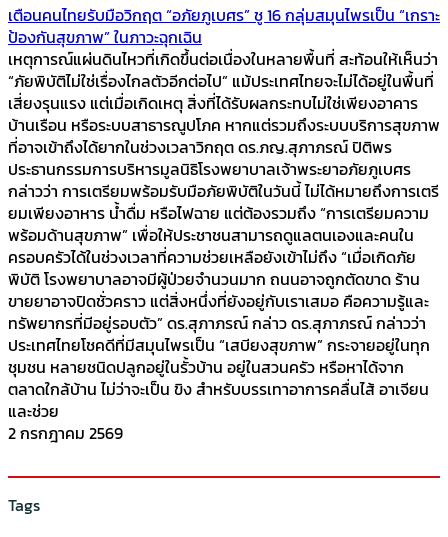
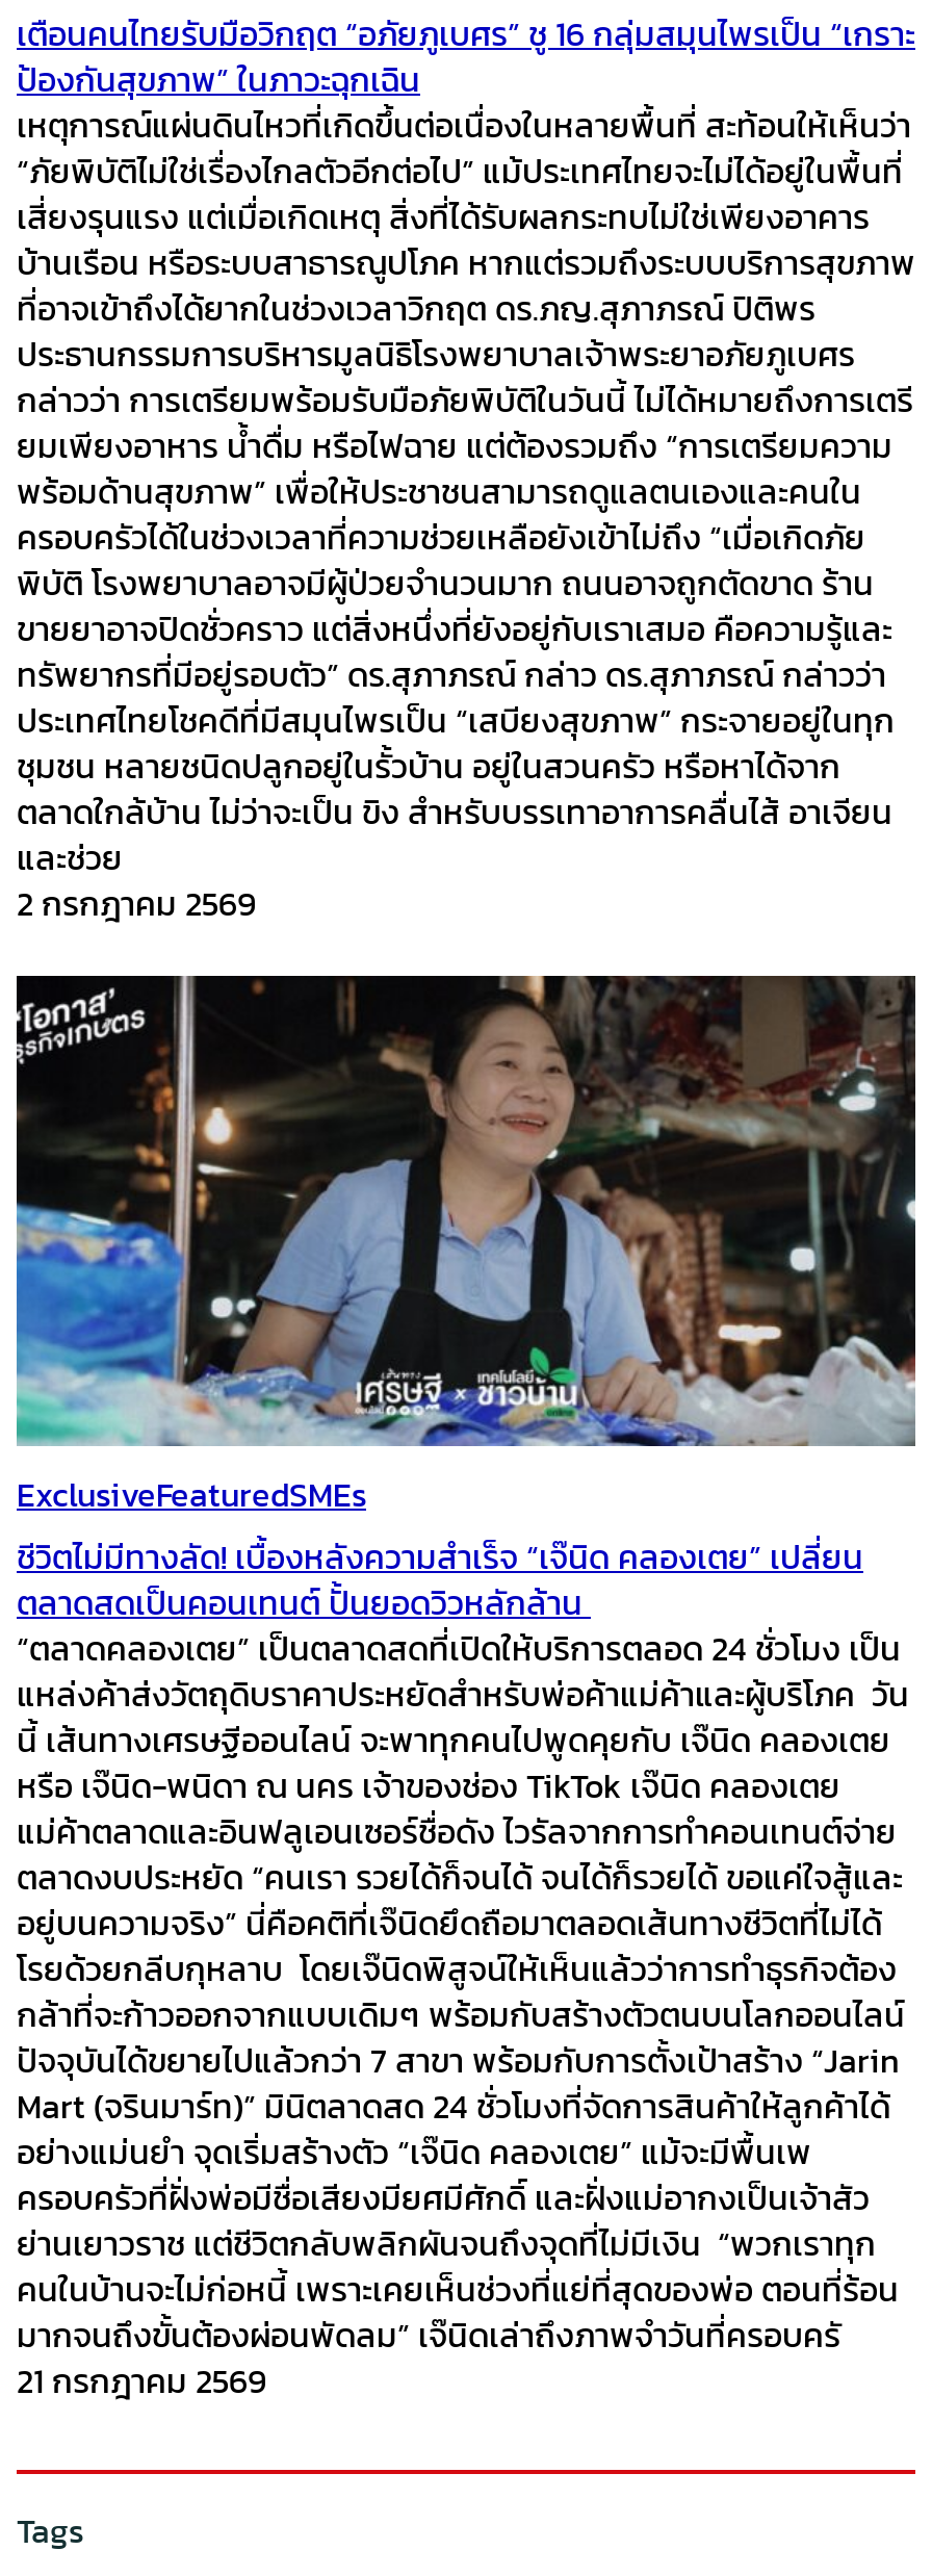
+ [image]
+ ExclusiveFeaturedSMEs
+ ชีวิตไม่มีทางลัด! เบื้องหลังความสำเร็จ “เจ๊นิด คลองเตย” เปลี่ยน
+ ตลาดสดเป็นคอนเทนต์ ปั้นยอดวิวหลักล้าน
+ “ตลาดคลองเตย” เป็นตลาดสดที่เปิดให้บริการตลอด 24 ชั่วโมง เป็น
+ แหล่งค้าส่งวัตถุดิบราคาประหยัดสำหรับพ่อค้าแม่ค้าและผู้บริโภค วัน
+ นี้ เส้นทางเศรษฐีออนไลน์ จะพาทุกคนไปพูดคุยกับ เจ๊นิด คลองเตย
+ หรือ เจ๊นิด-พนิดา ณ นคร เจ้าของช่อง TikTok เจ๊นิด คลองเตย
+ แม่ค้าตลาดและอินฟลูเอนเซอร์ชื่อดัง ไวรัลจากการทำคอนเทนต์จ่าย
+ ตลาดงบประหยัด “คนเรา รวยได้ก็จนได้ จนได้ก็รวยได้ ขอแค่ใจสู้และ
+ อยู่บนความจริง” นี่คือคติที่เจ๊นิดยึดถือมาตลอดเส้นทางชีวิตที่ไม่ได้
+ โรยด้วยกลีบกุหลาบ โดยเจ๊นิดพิสูจน์ให้เห็นแล้วว่าการทำธุรกิจต้อง
+ กล้าที่จะก้าวออกจากแบบเดิมๆ พร้อมกับสร้างตัวตนบนโลกออนไลน์
+ ปัจจุบันได้ขยายไปแล้วกว่า 7 สาขา พร้อมกับการตั้งเป้าสร้าง “Jarin
+ Mart (จรินมาร์ท)” มินิตลาดสด 24 ชั่วโมงที่จัดการสินค้าให้ลูกค้าได้
+ อย่างแม่นยำ จุดเริ่มสร้างตัว “เจ๊นิด คลองเตย” แม้จะมีพื้นเพ
+ ครอบครัวที่ฝั่งพ่อมีชื่อเสียงมียศมีศักดิ์ และฝั่งแม่อากงเป็นเจ้าสัว
+ ย่านเยาวราช แต่ชีวิตกลับพลิกผันจนถึงจุดที่ไม่มีเงิน “พวกเราทุก
+ คนในบ้านจะไม่ก่อหนี้ เพราะเคยเห็นช่วงที่แย่ที่สุดของพ่อ ตอนที่ร้อน
+ มากจนถึงขั้นต้องผ่อนพัดลม” เจ๊นิดเล่าถึงภาพจำวันที่ครอบครั
+ 21 กรกฎาคม 2569
